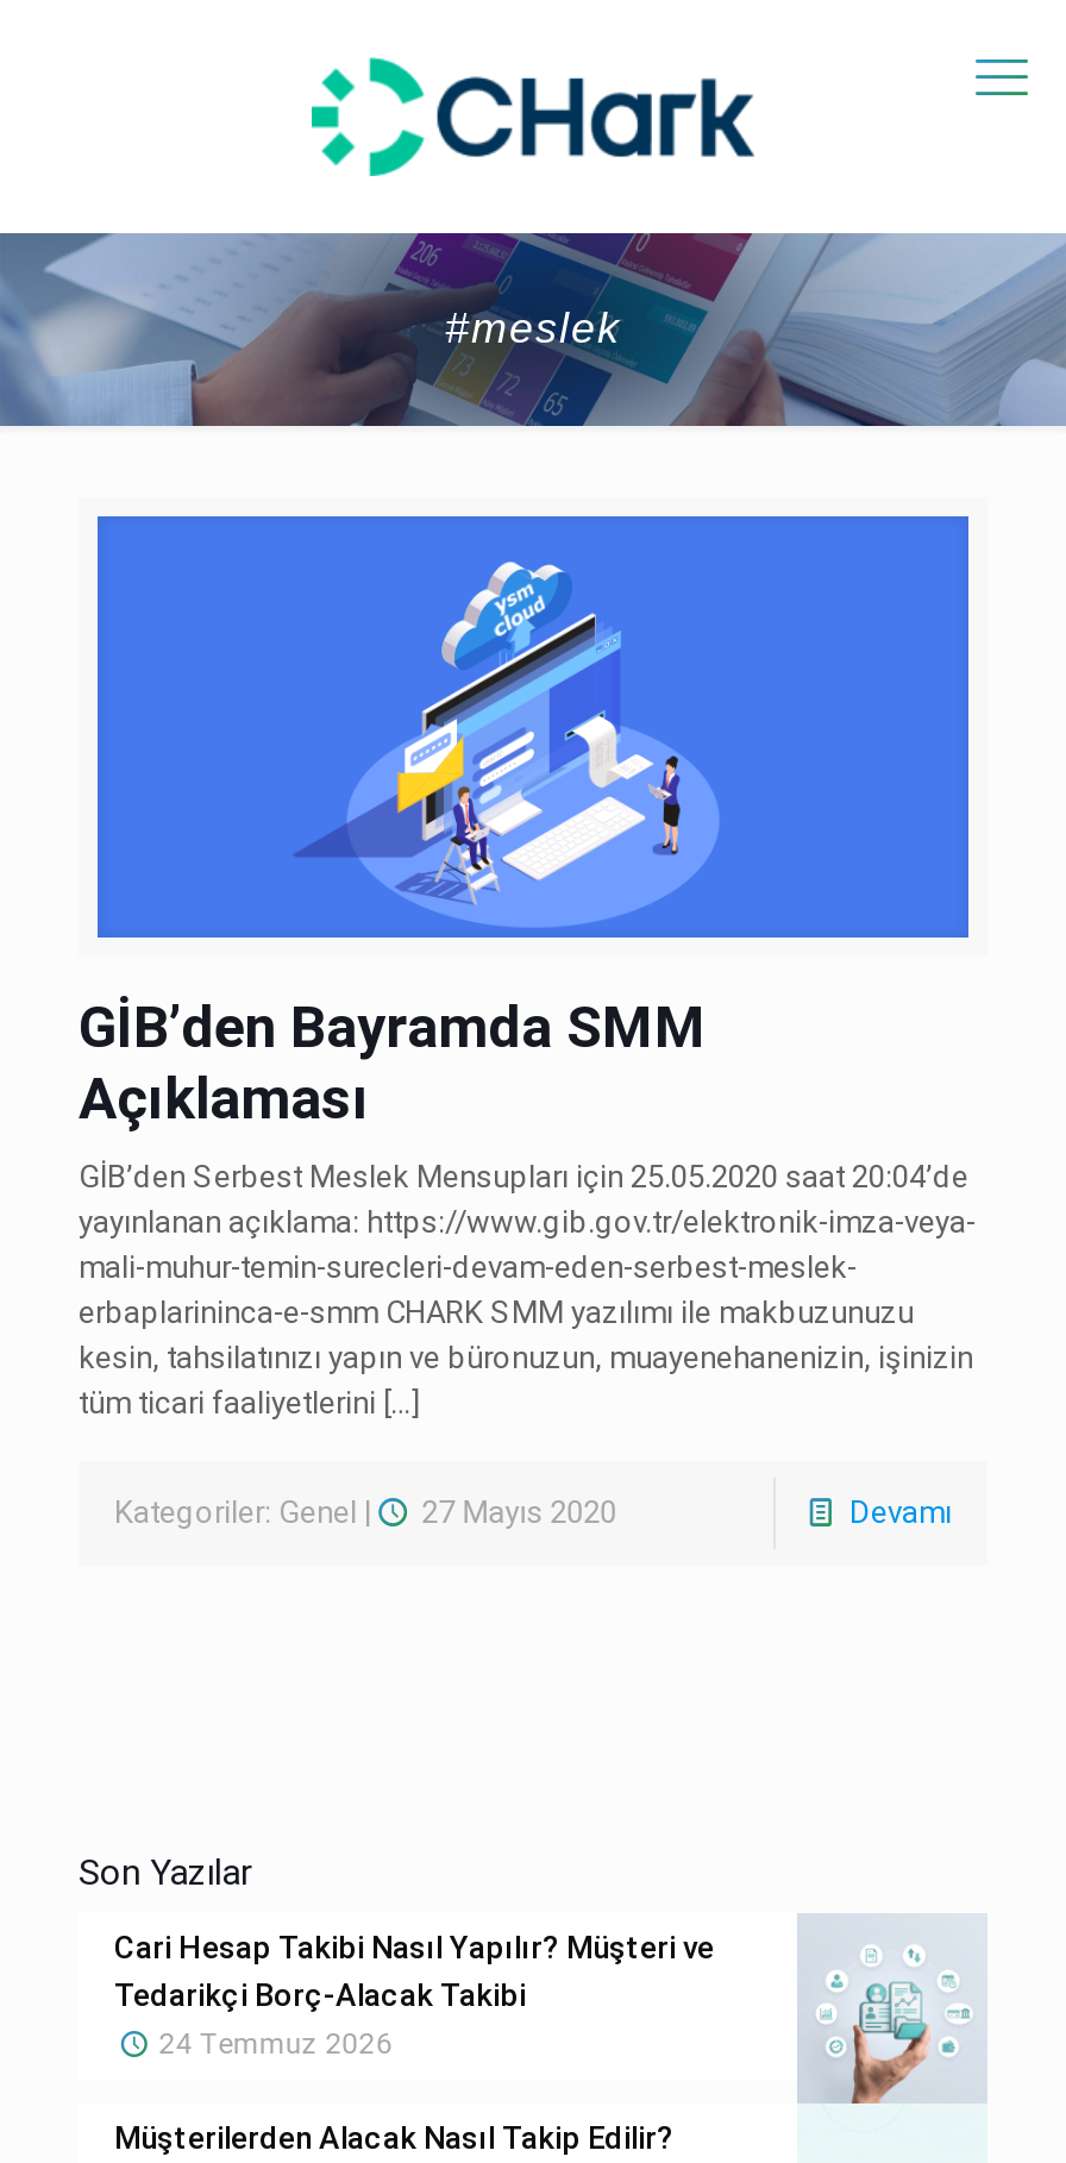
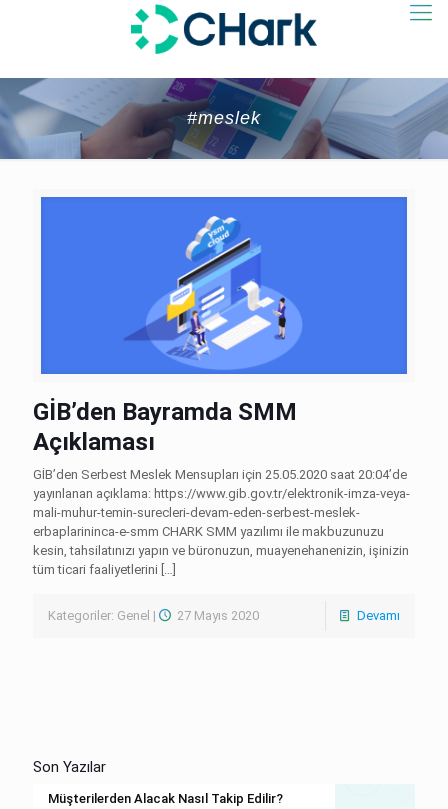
- [image]
- Cari Hesap Takibi Nasıl Yapılır? Müşteri ve
- Tedarikçi Borç-Alacak Takibi
- 24 Temmuz 2026
